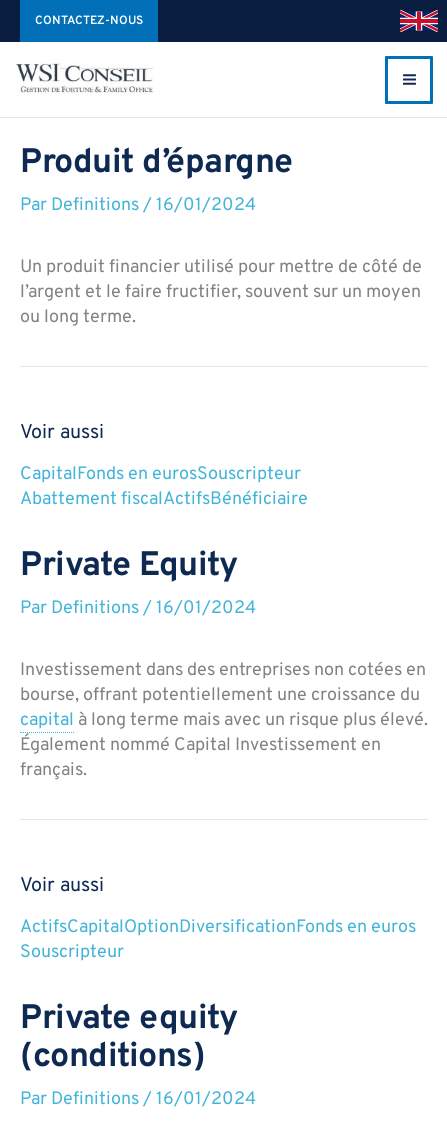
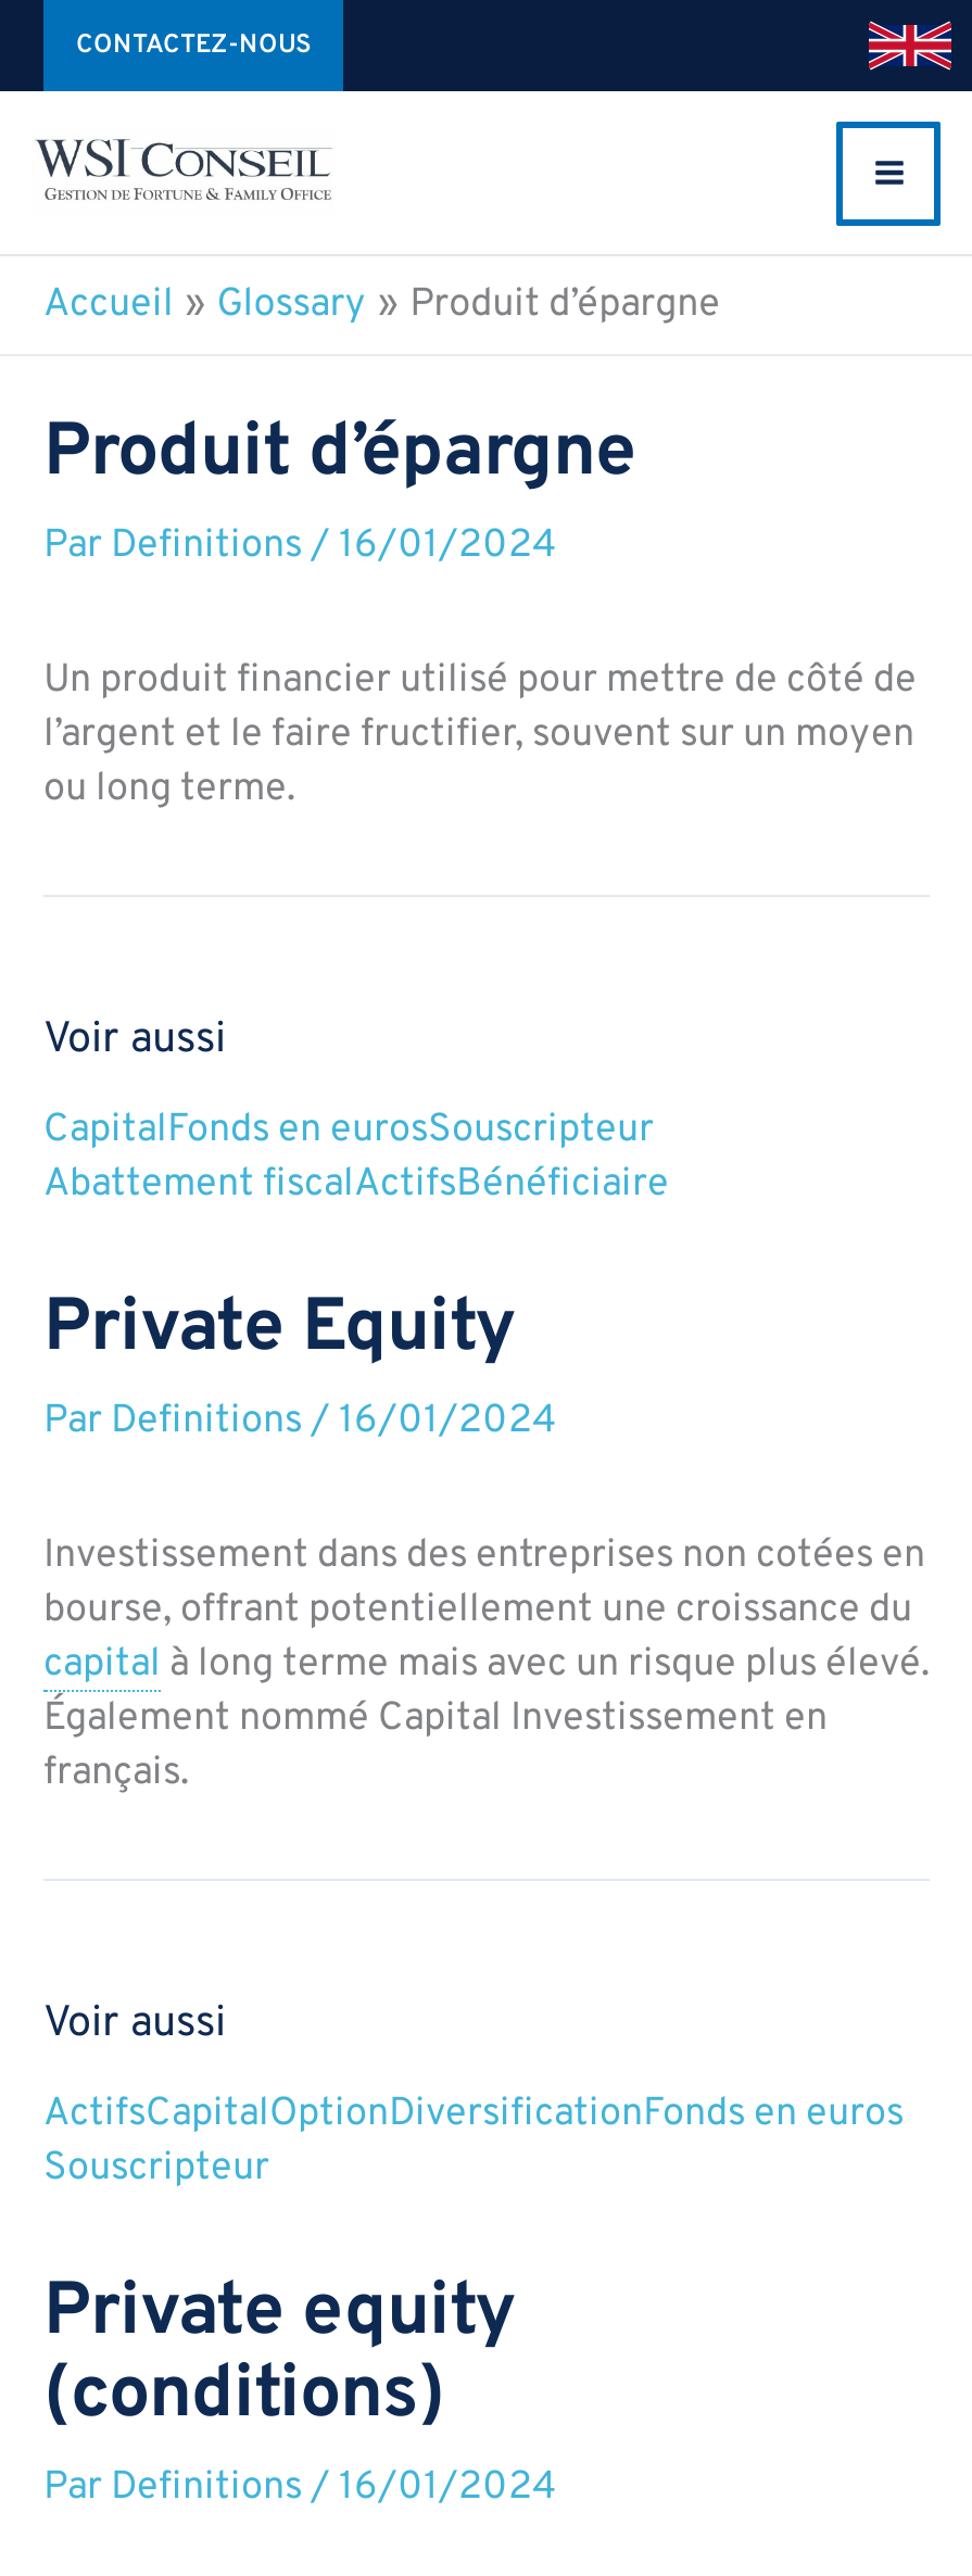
+ Accueil
+ Glossary
+ Produit d’épargne
